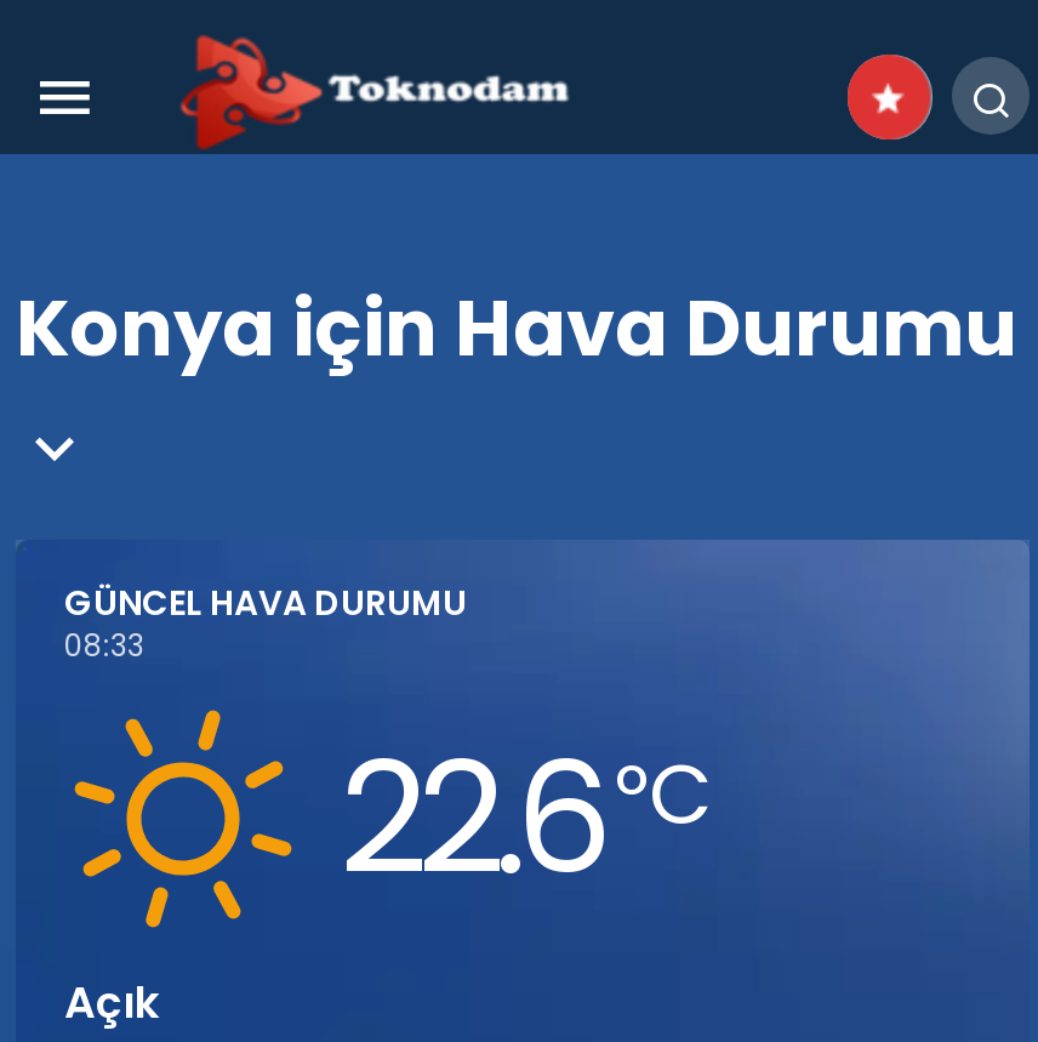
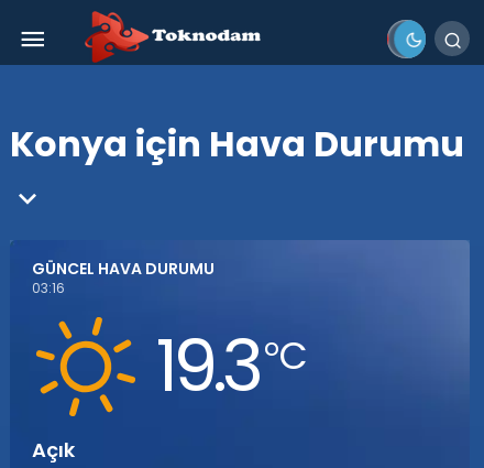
- [image]
+ [image]

- 08:33
+ 03:16

- 22.6 °C
+ 19.3 °C
